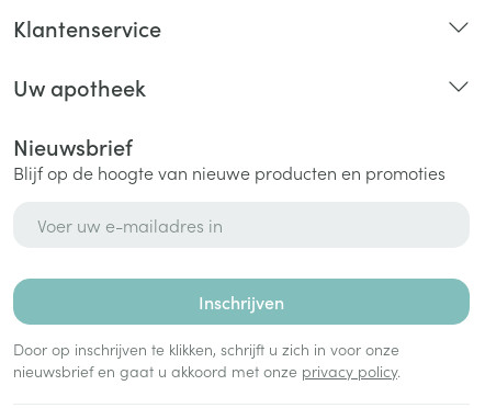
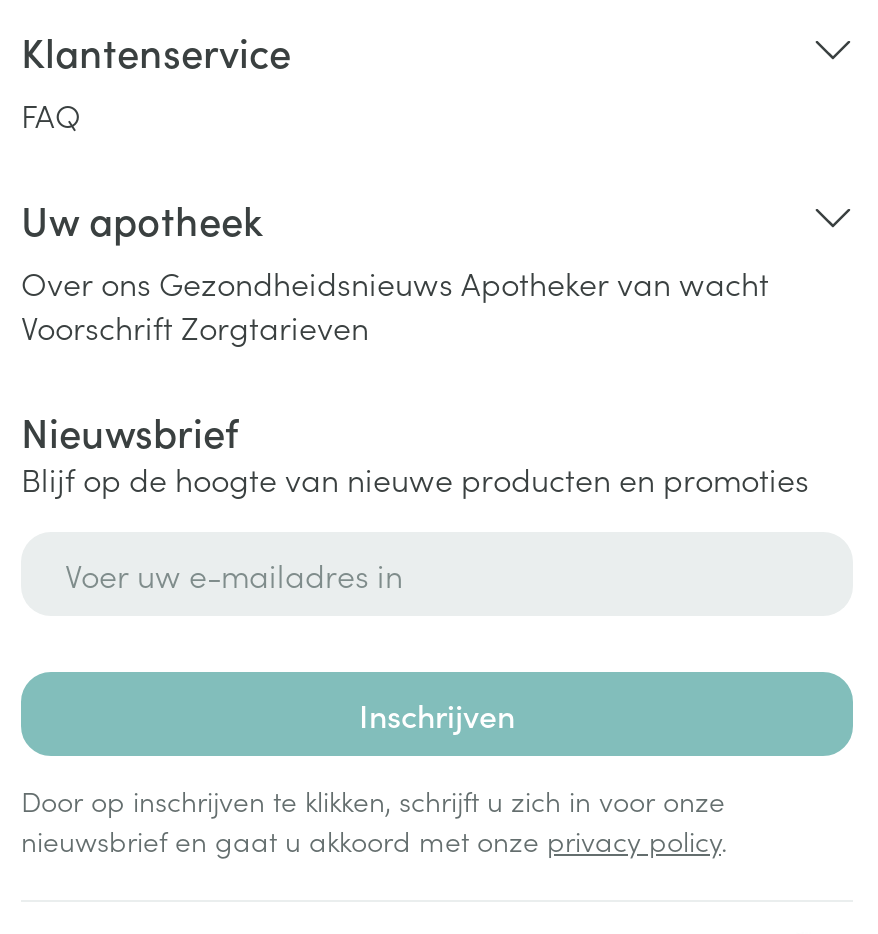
+ FAQ

+ Over ons Gezondheidsnieuws Apotheker van wacht
+ Voorschrift Zorgtarieven
